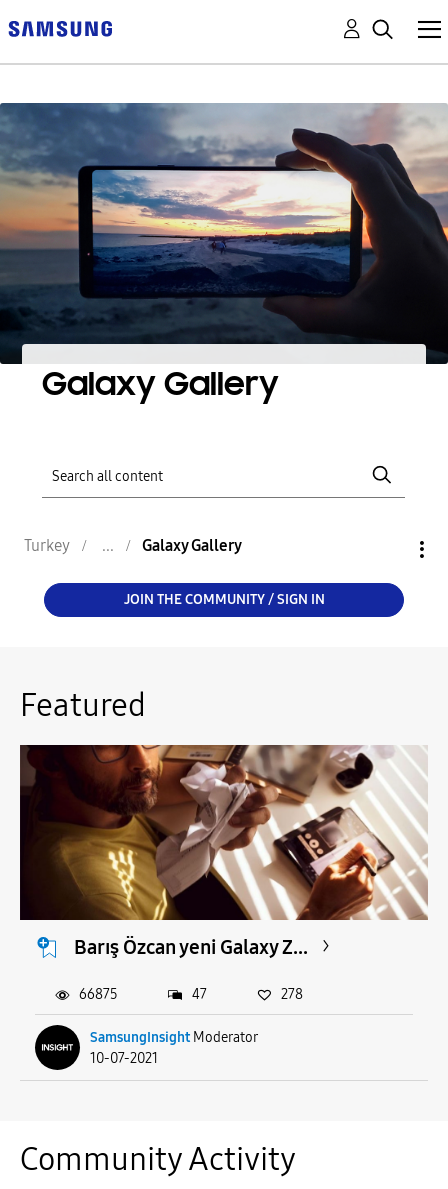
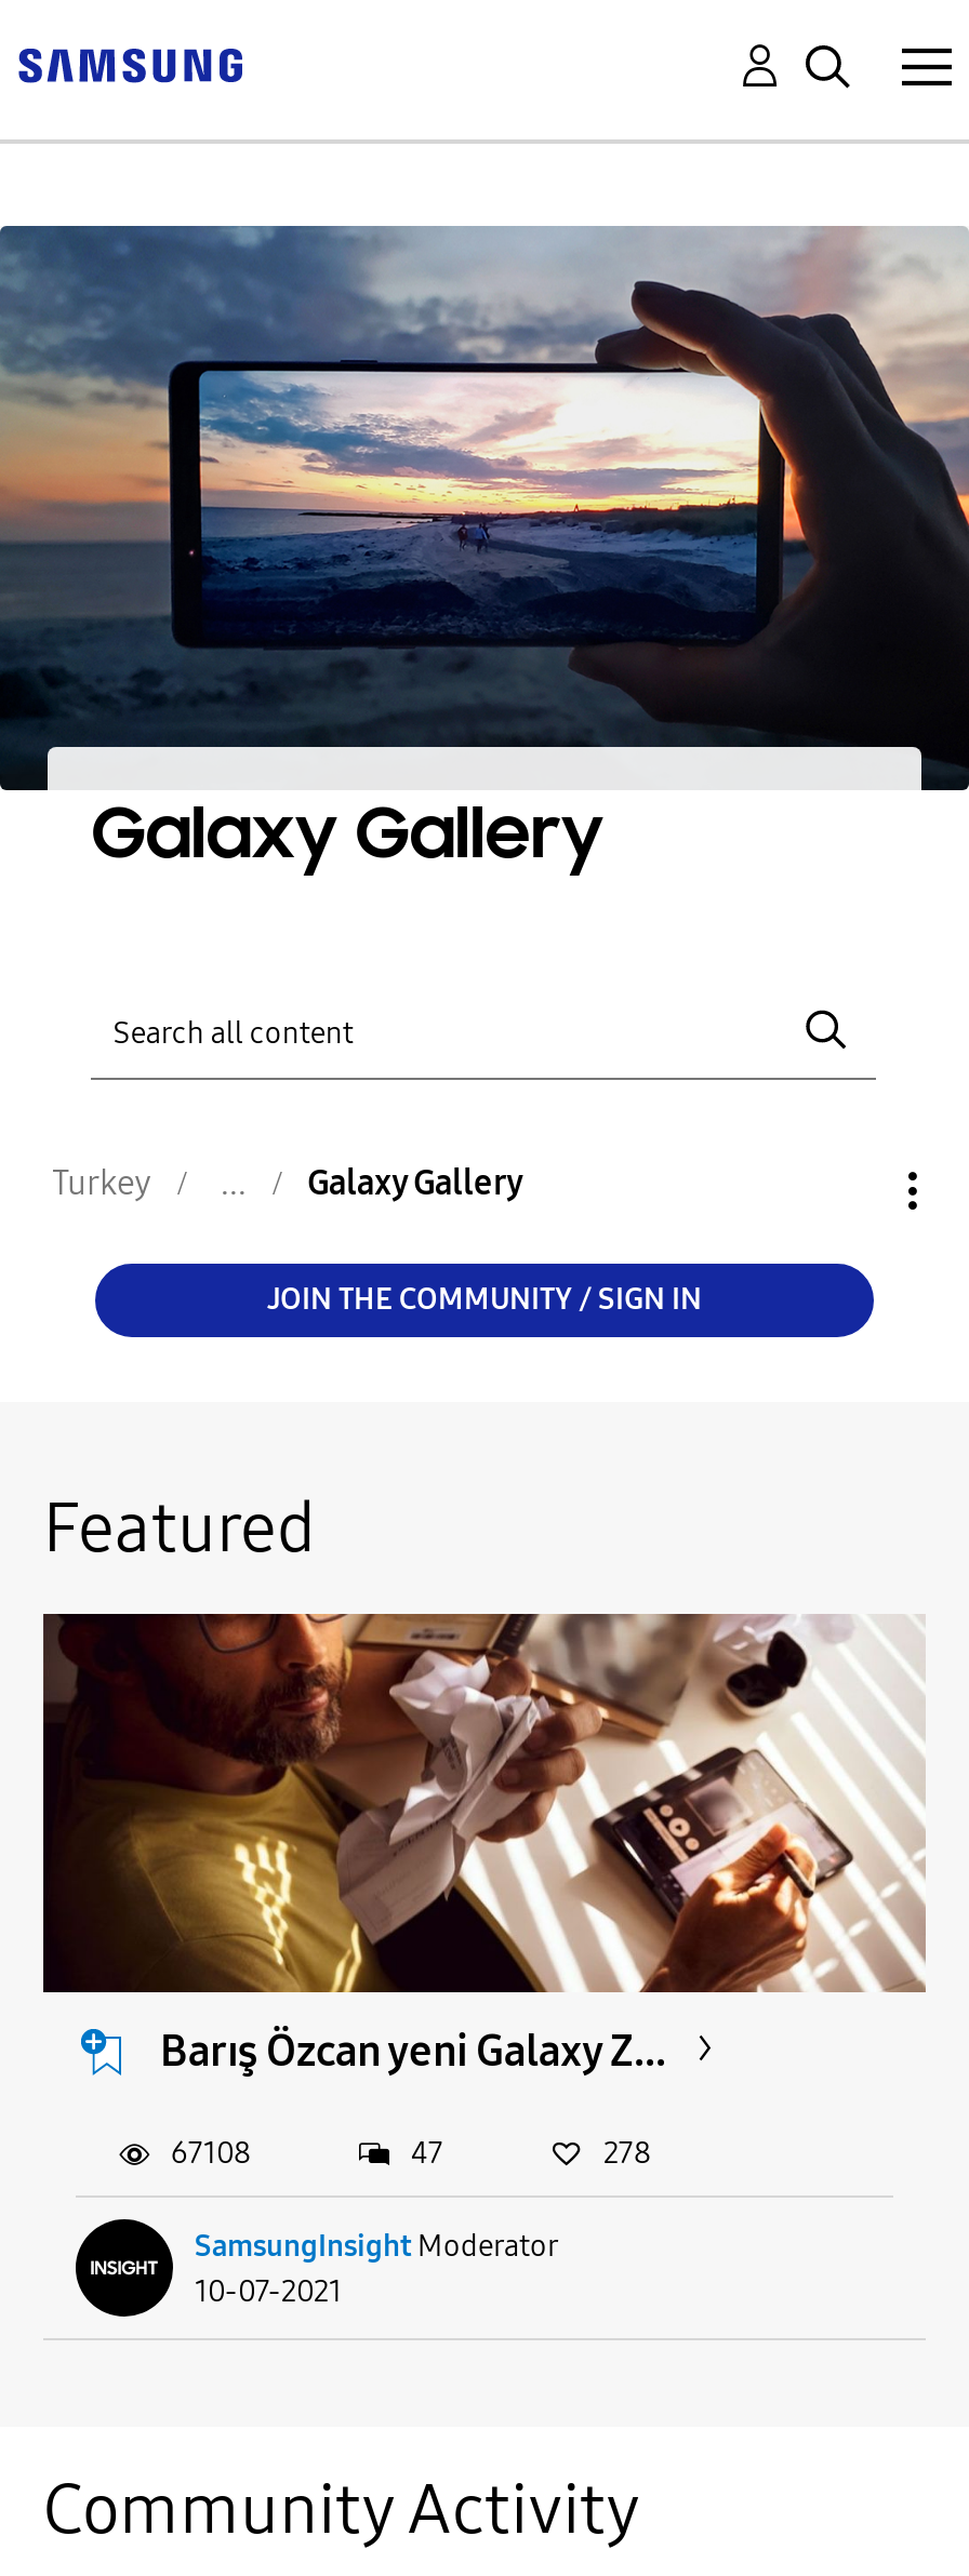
- 66875
+ 67108
